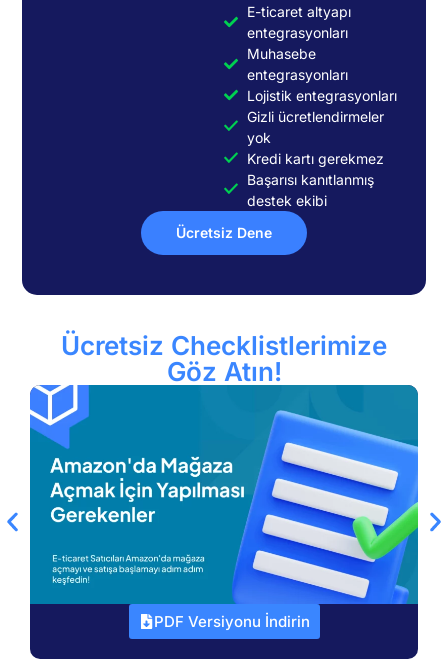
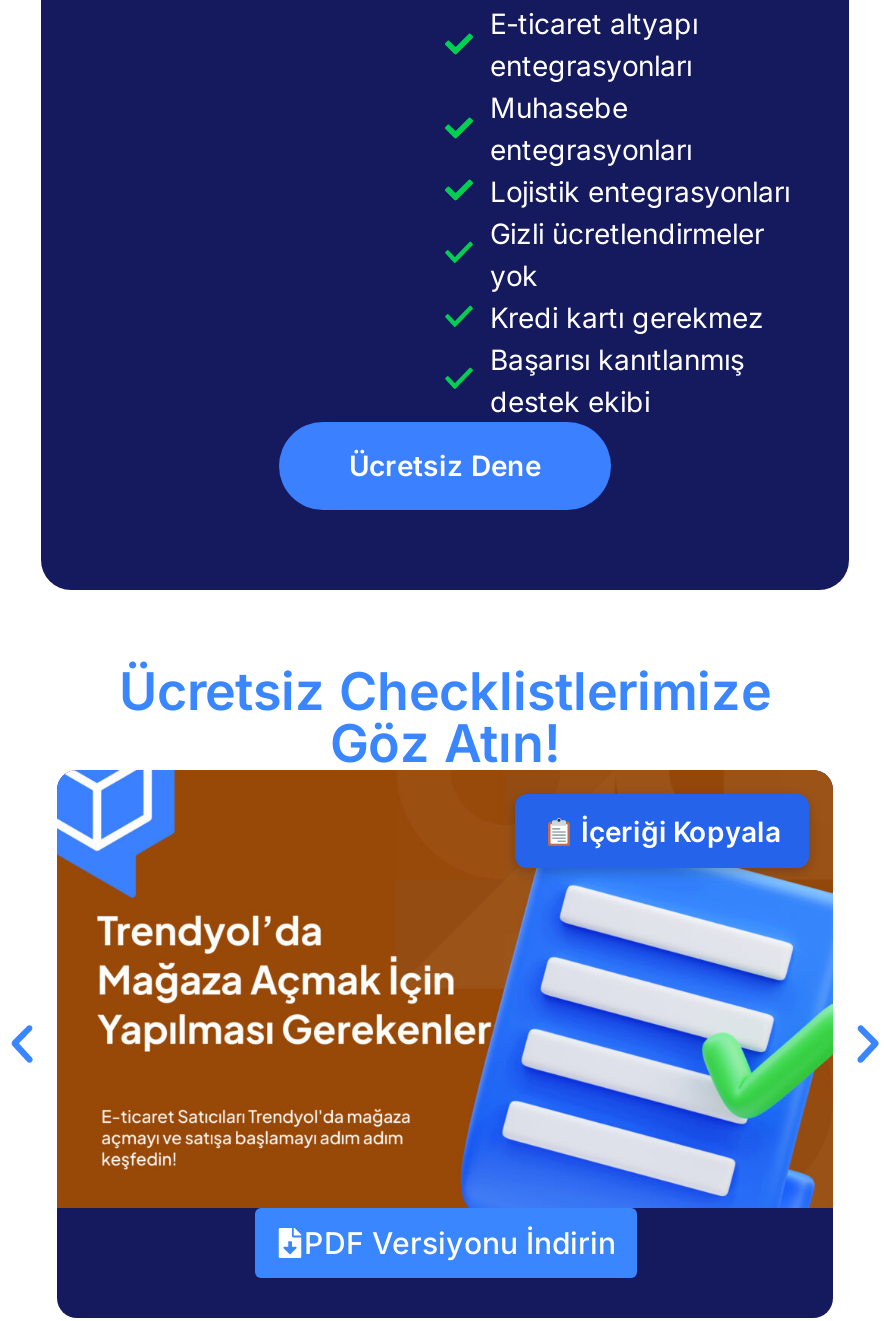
- [image]
+ [image]

+ İçeriği Kopyala
